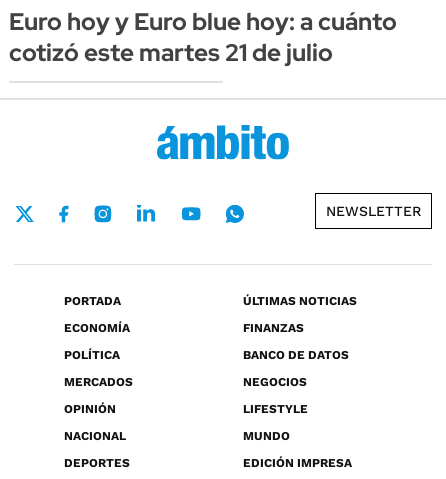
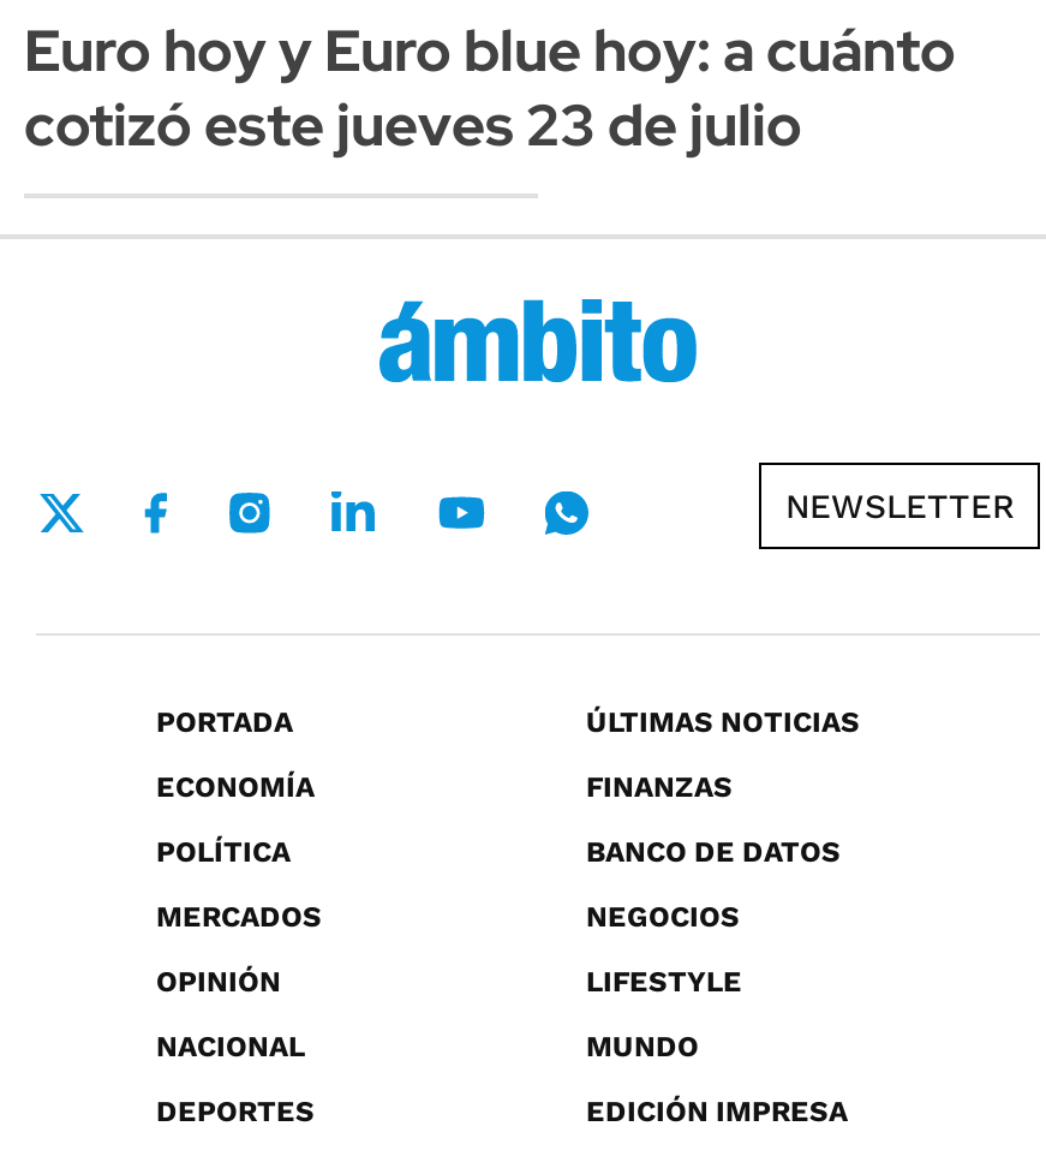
- cotizó este martes 21 de julio
+ cotizó este jueves 23 de julio
